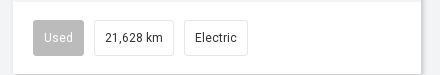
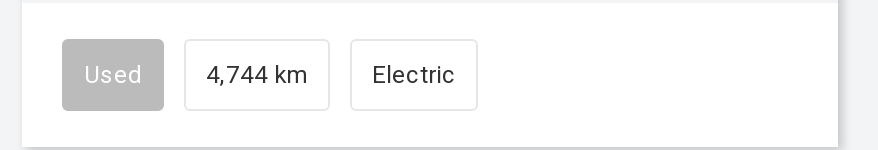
- 21,628 km
+ 4,744 km
